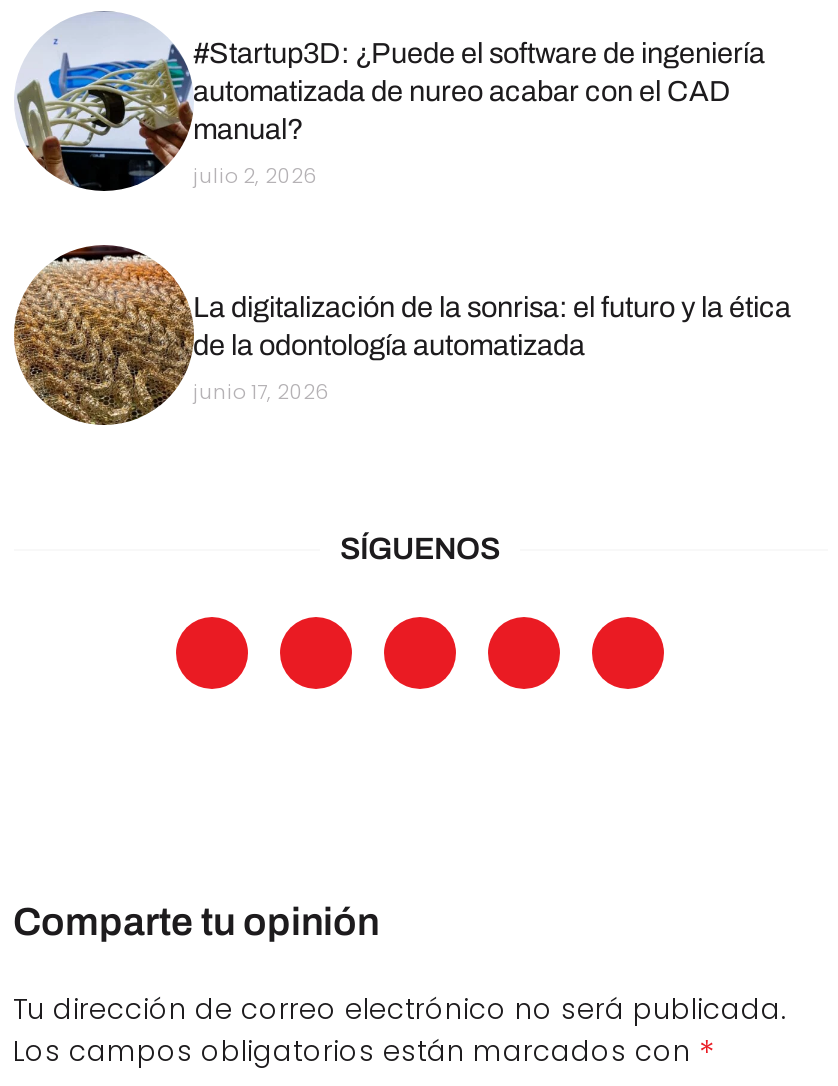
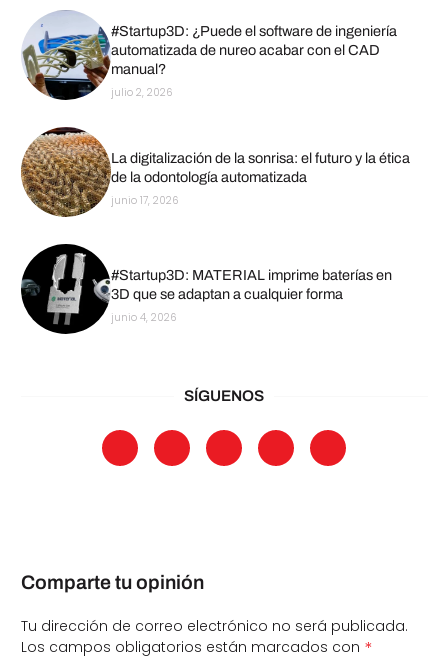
+ [image]
+ #Startup3D: MATERIAL imprime baterías en
+ 3D que se adaptan a cualquier forma
+ junio 4, 2026
